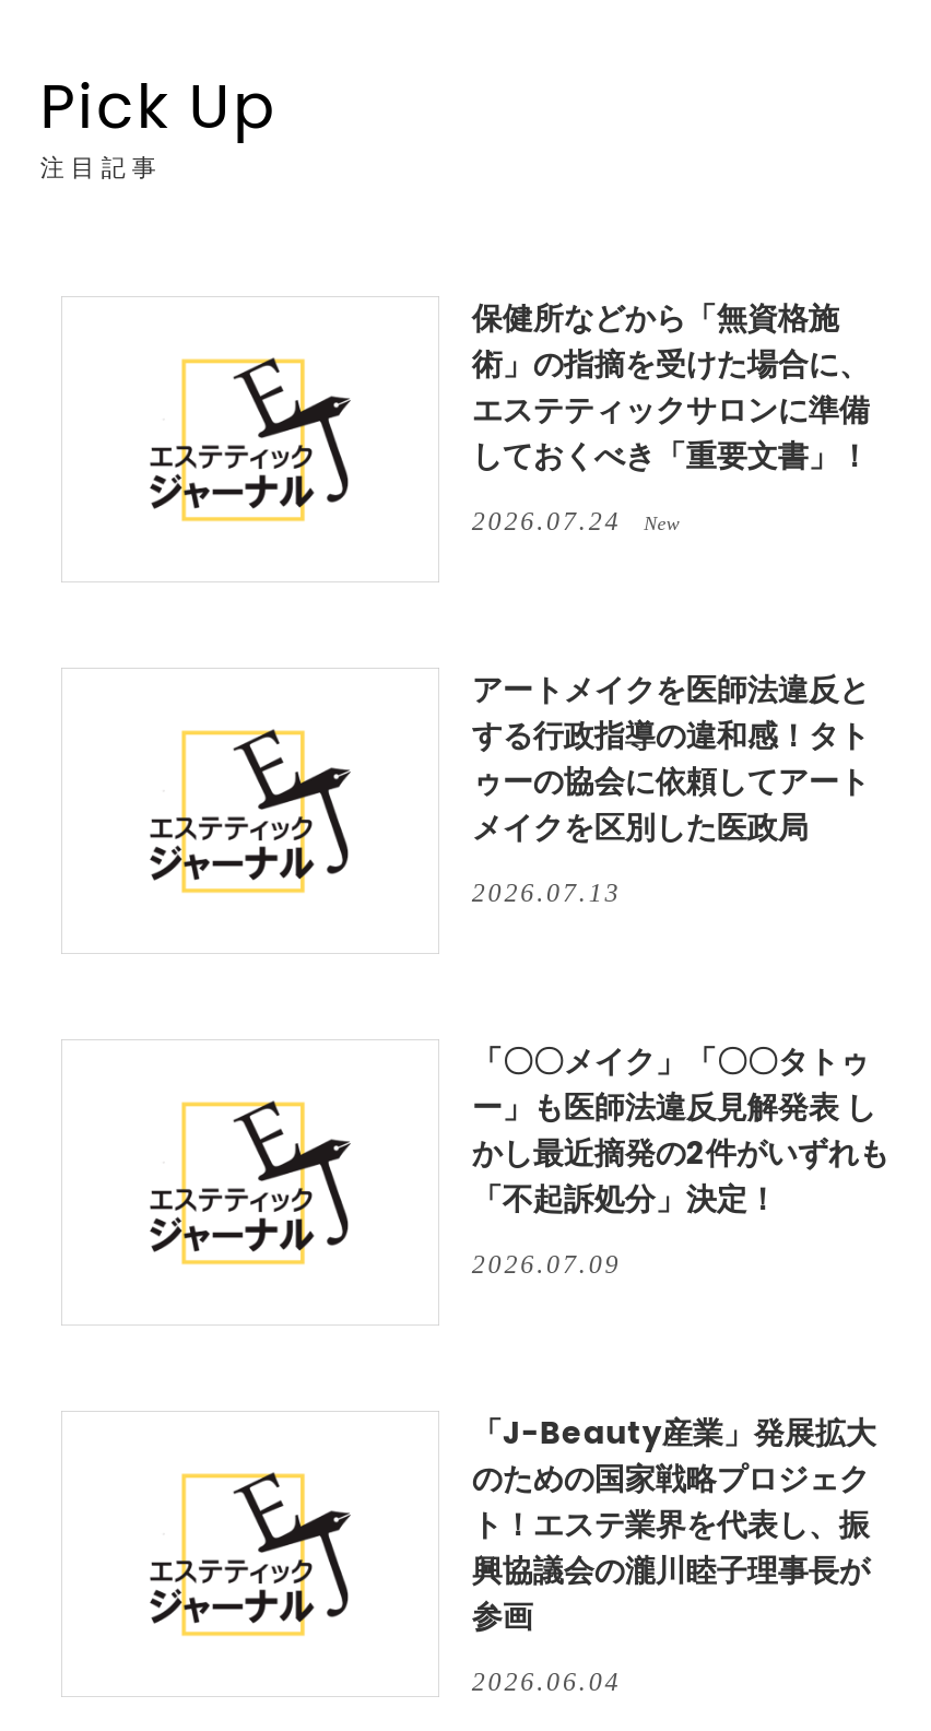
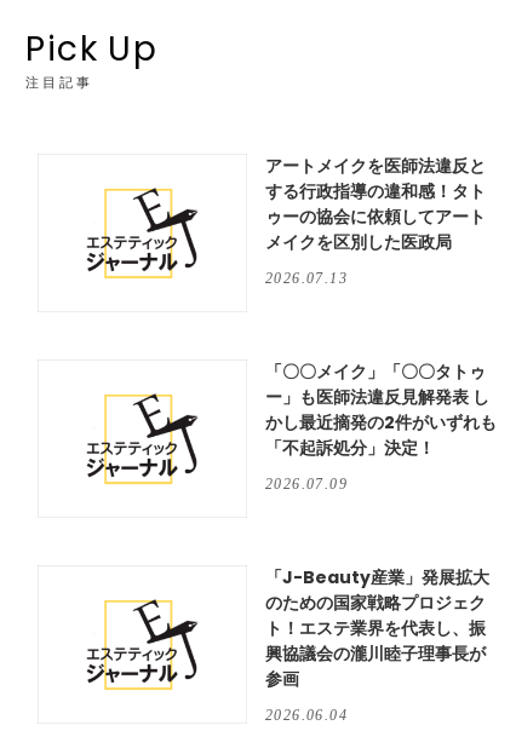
- 保健所などから「無資格施
- 術」の指摘を受けた場合に、
- エステティックサロンに準備
- しておくべき「重要文書」！
- 2026.07.24 New
